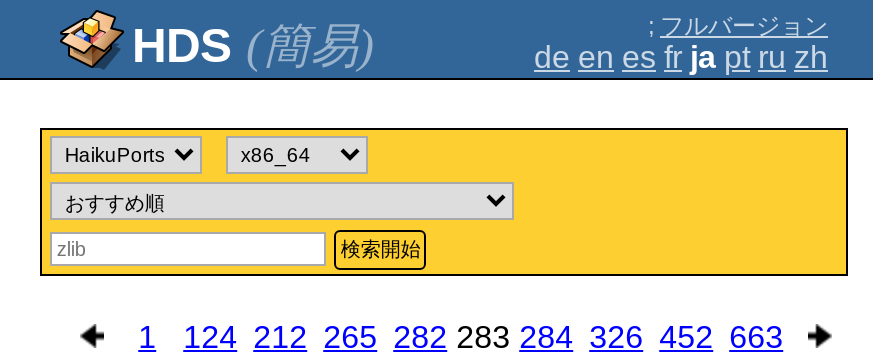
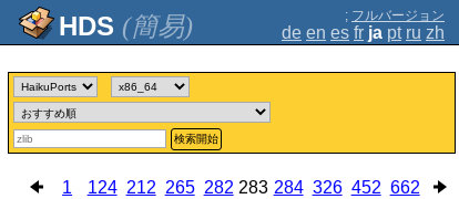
- 1 124 212 265 282 283 284 326 452 663
+ 1 124 212 265 282 283 284 326 452 662
